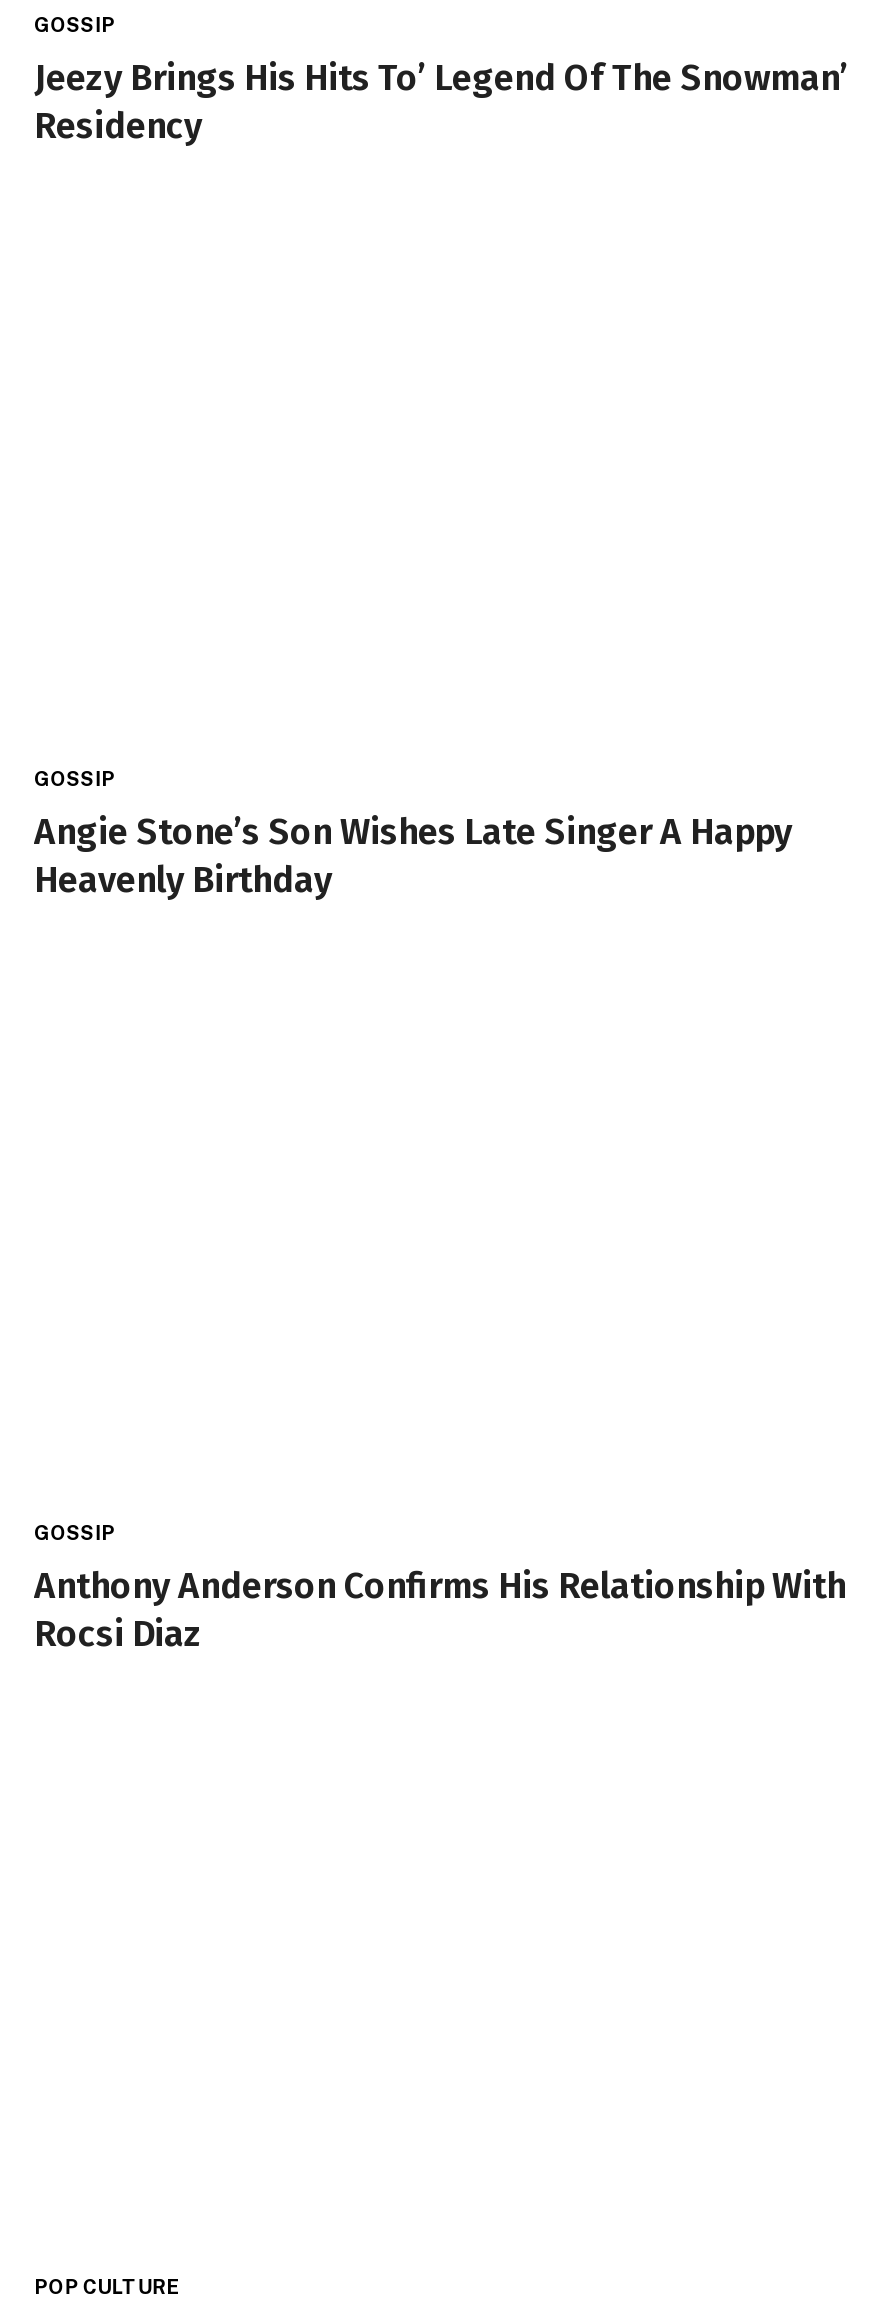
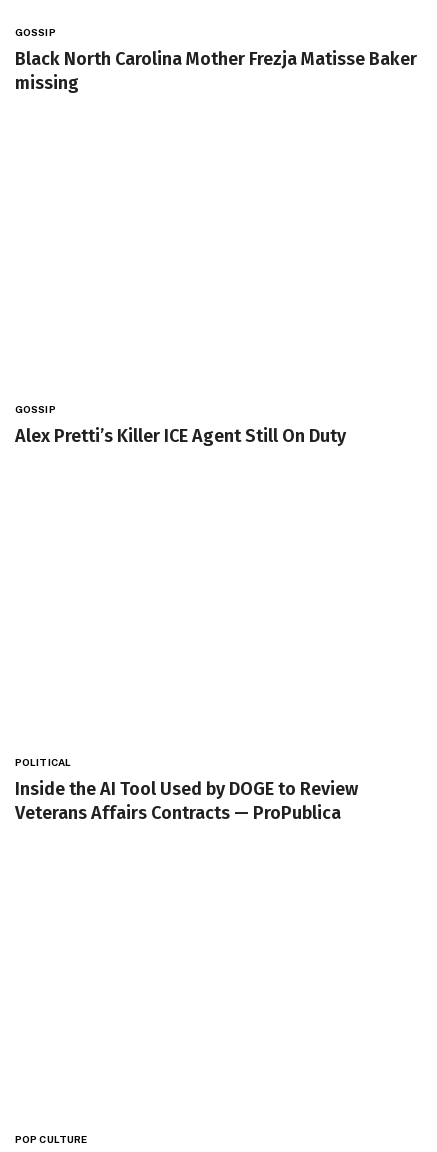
- Jeezy Brings His Hits To’ Legend Of The Snowman’
- Residency
+ Black North Carolina Mother Frezja Matisse Baker
+ missing

- Angie Stone’s Son Wishes Late Singer A Happy
- Heavenly Birthday
+ Alex Pretti’s Killer ICE Agent Still On Duty

- GOSSIP
+ POLITICAL

- Anthony Anderson Confirms His Relationship With
- Rocsi Diaz
+ Inside the AI Tool Used by DOGE to Review
+ Veterans Affairs Contracts — ProPublica
